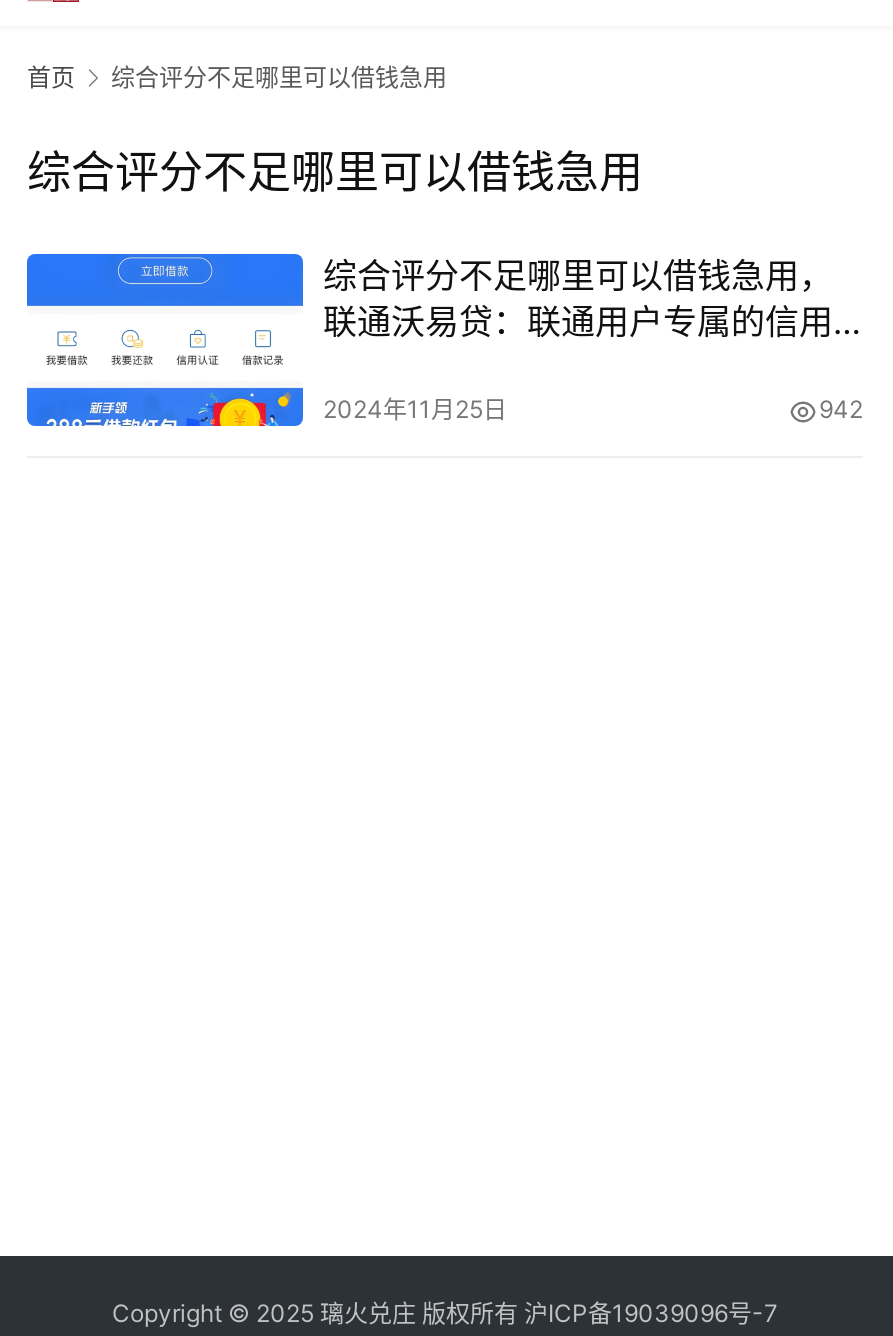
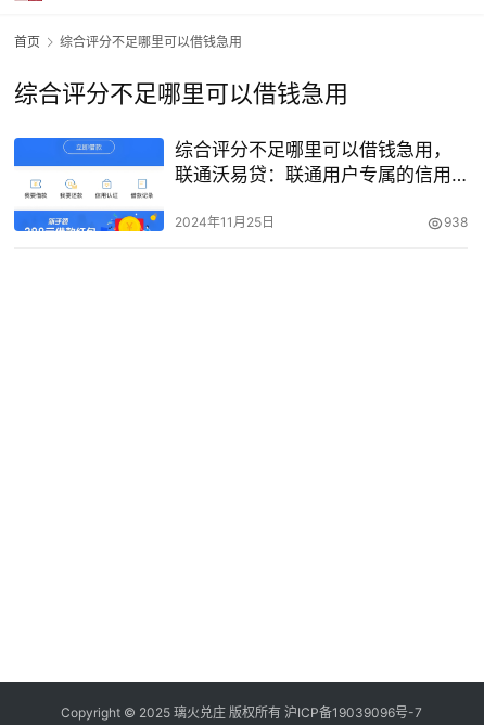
- 942
+ 938
